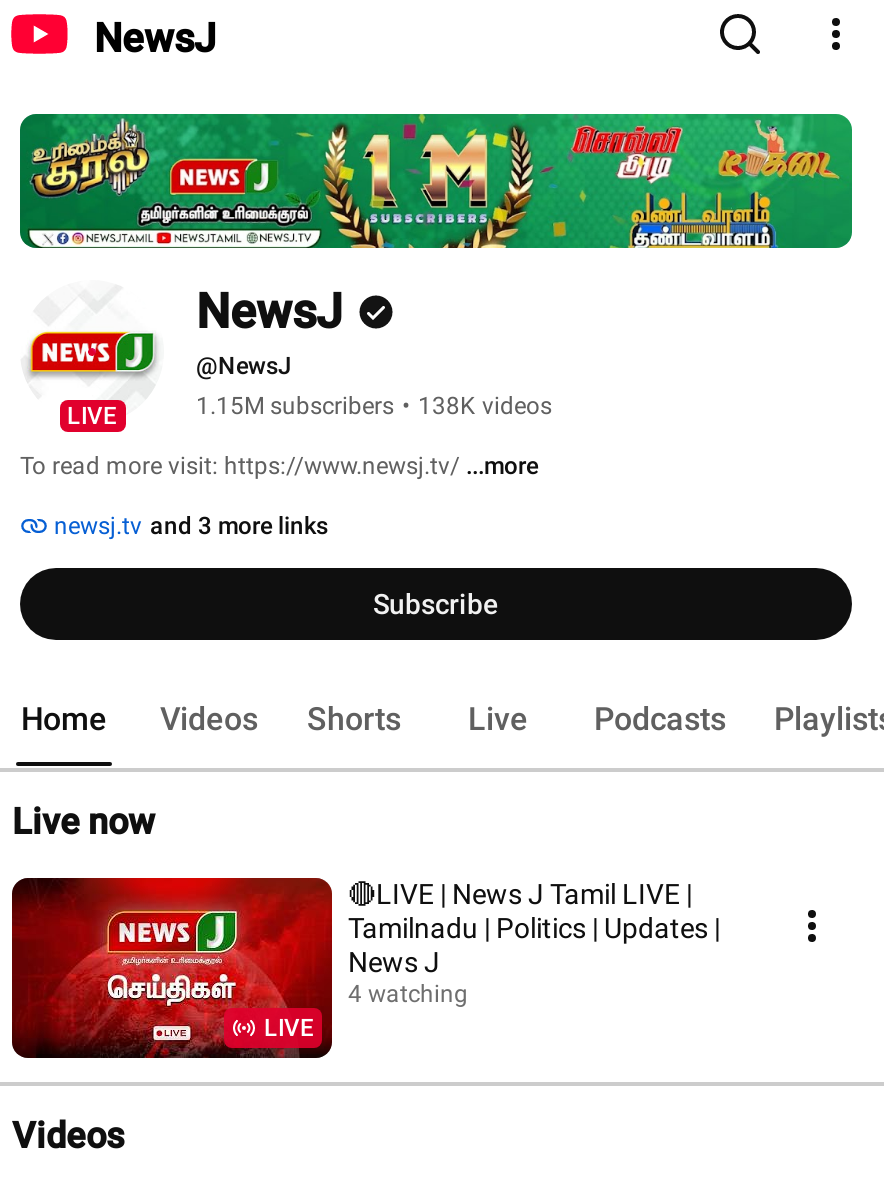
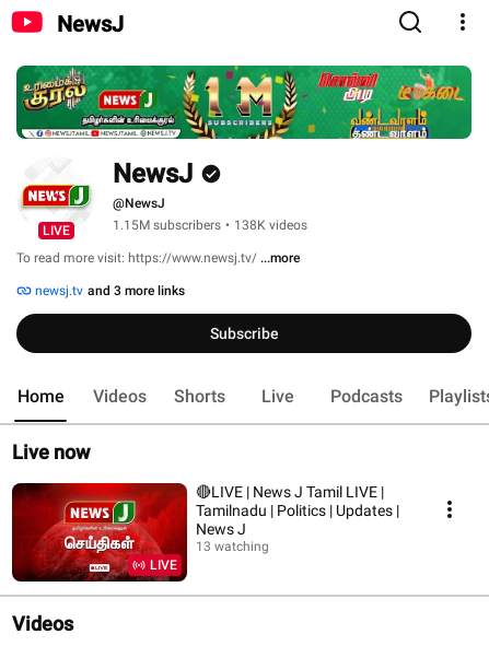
- 4 watching
+ 13 watching
